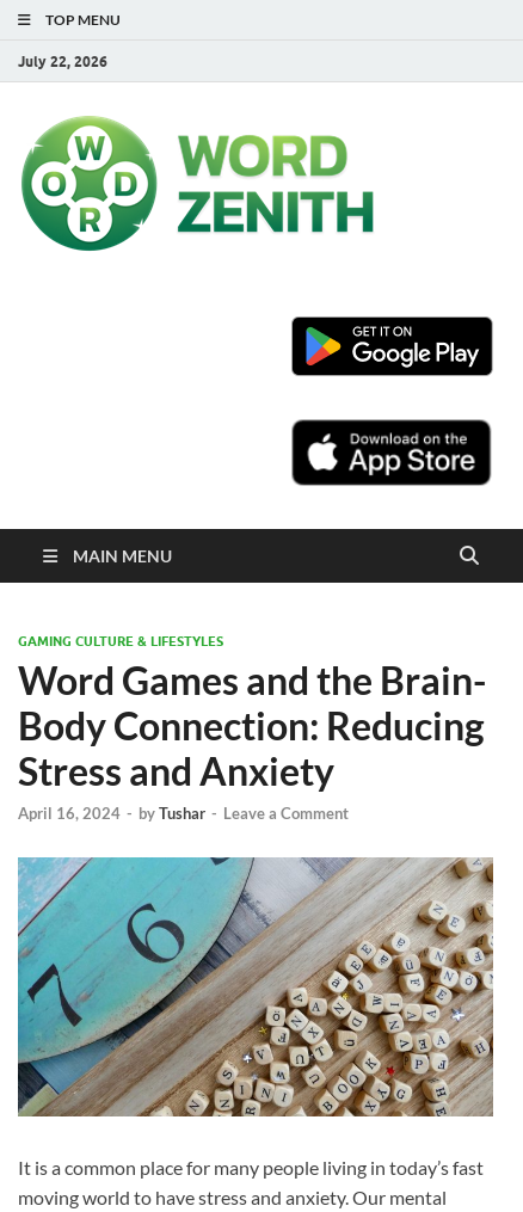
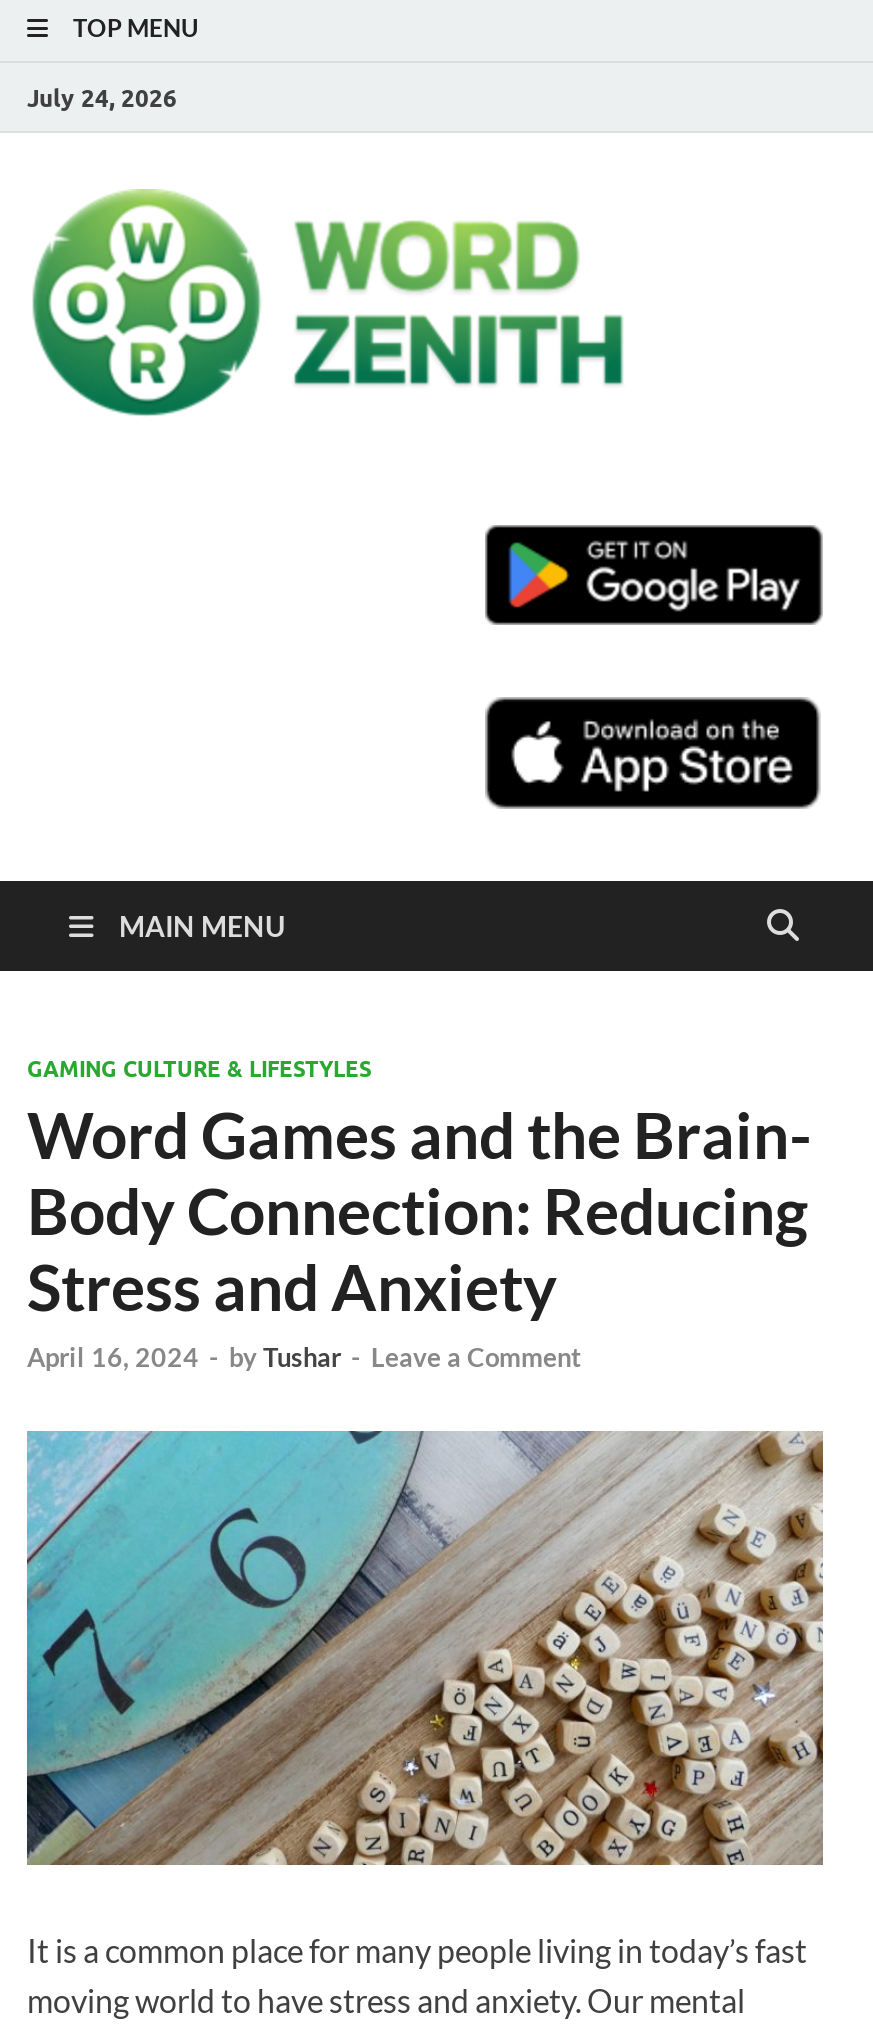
- July 22, 2026
+ July 24, 2026
